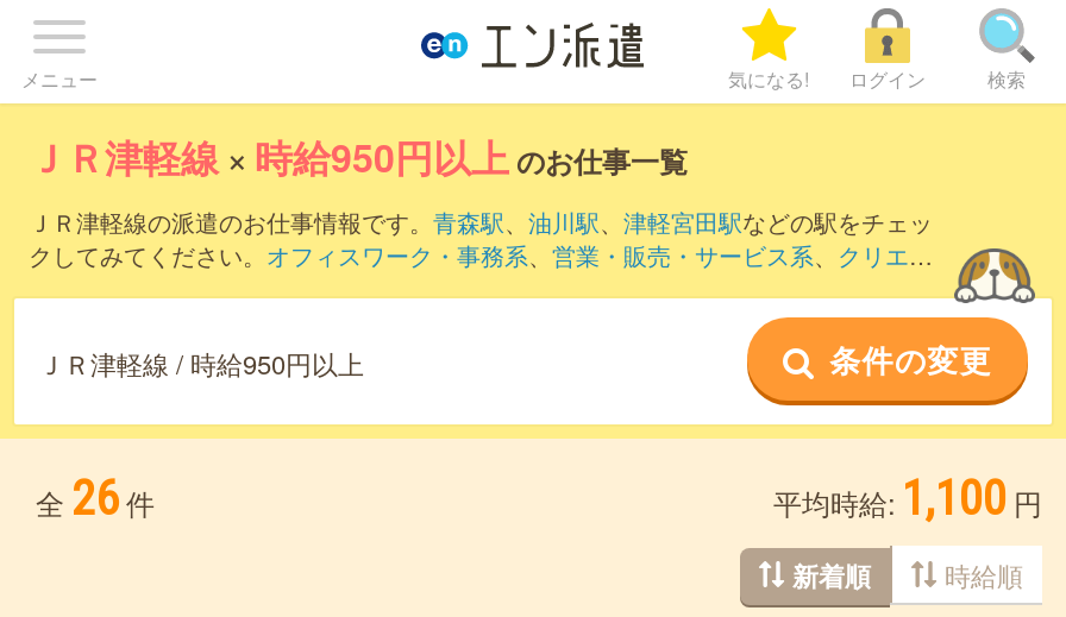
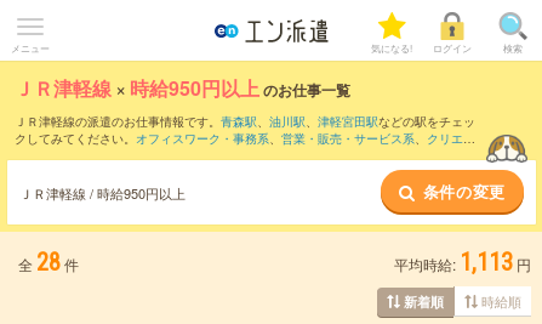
- 全 26 件
+ 全 28 件

- 平均時給: 1,100 円
+ 平均時給: 1,113 円
